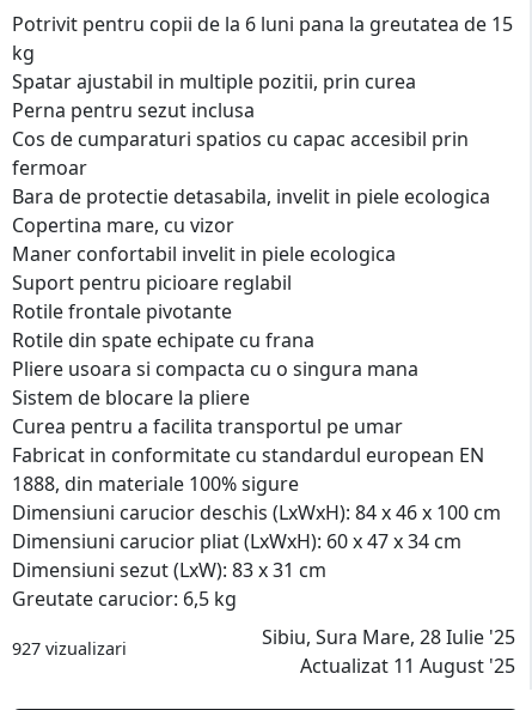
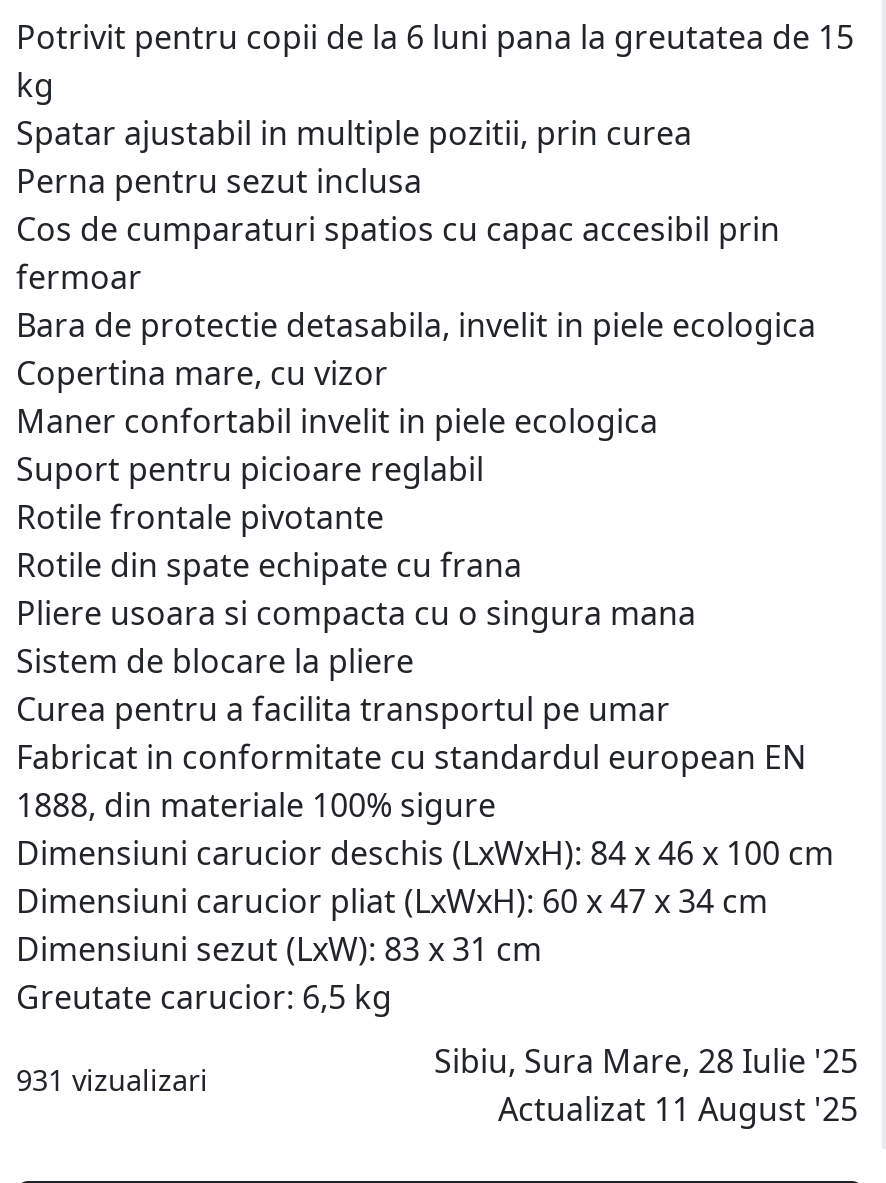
- 927 vizualizari
+ 931 vizualizari
